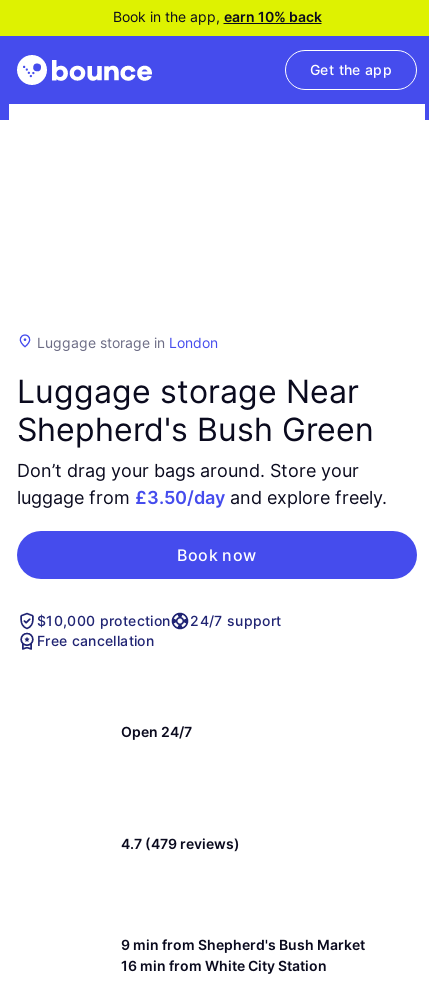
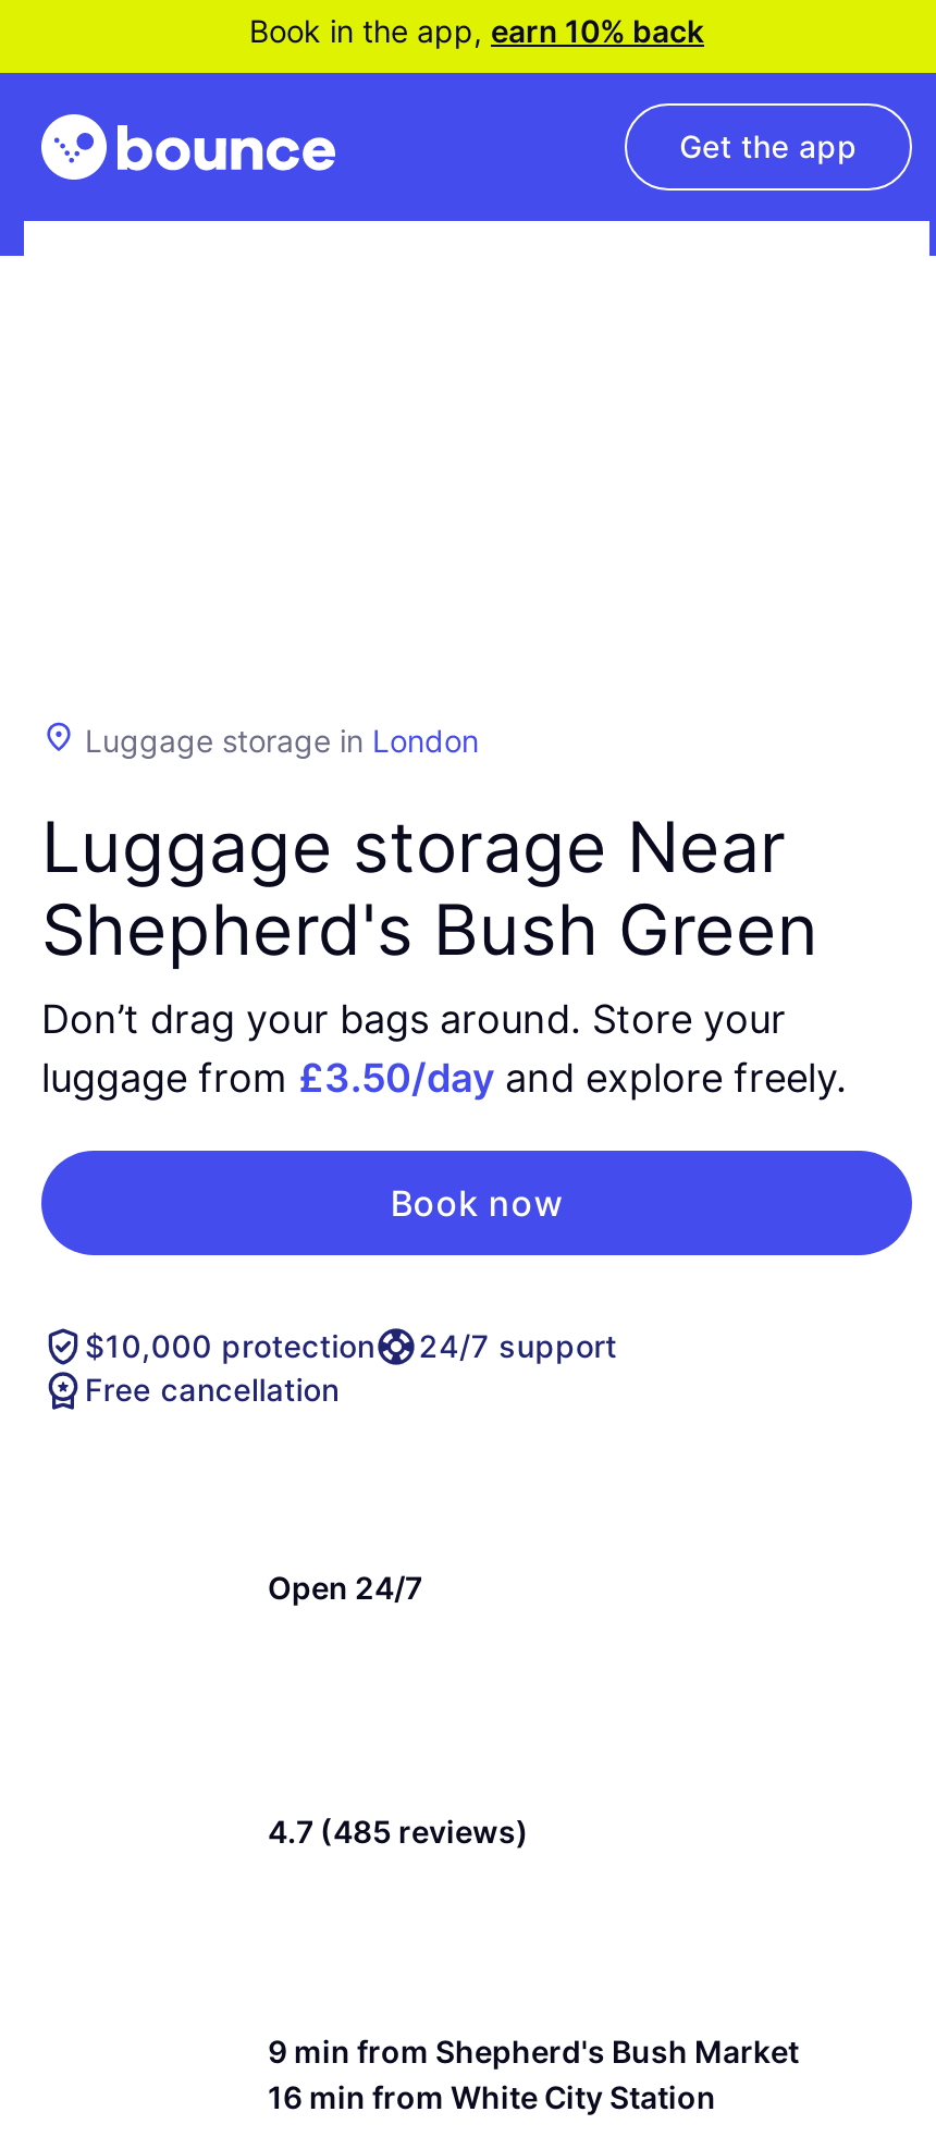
- 4.7 (479 reviews)
+ 4.7 (485 reviews)
